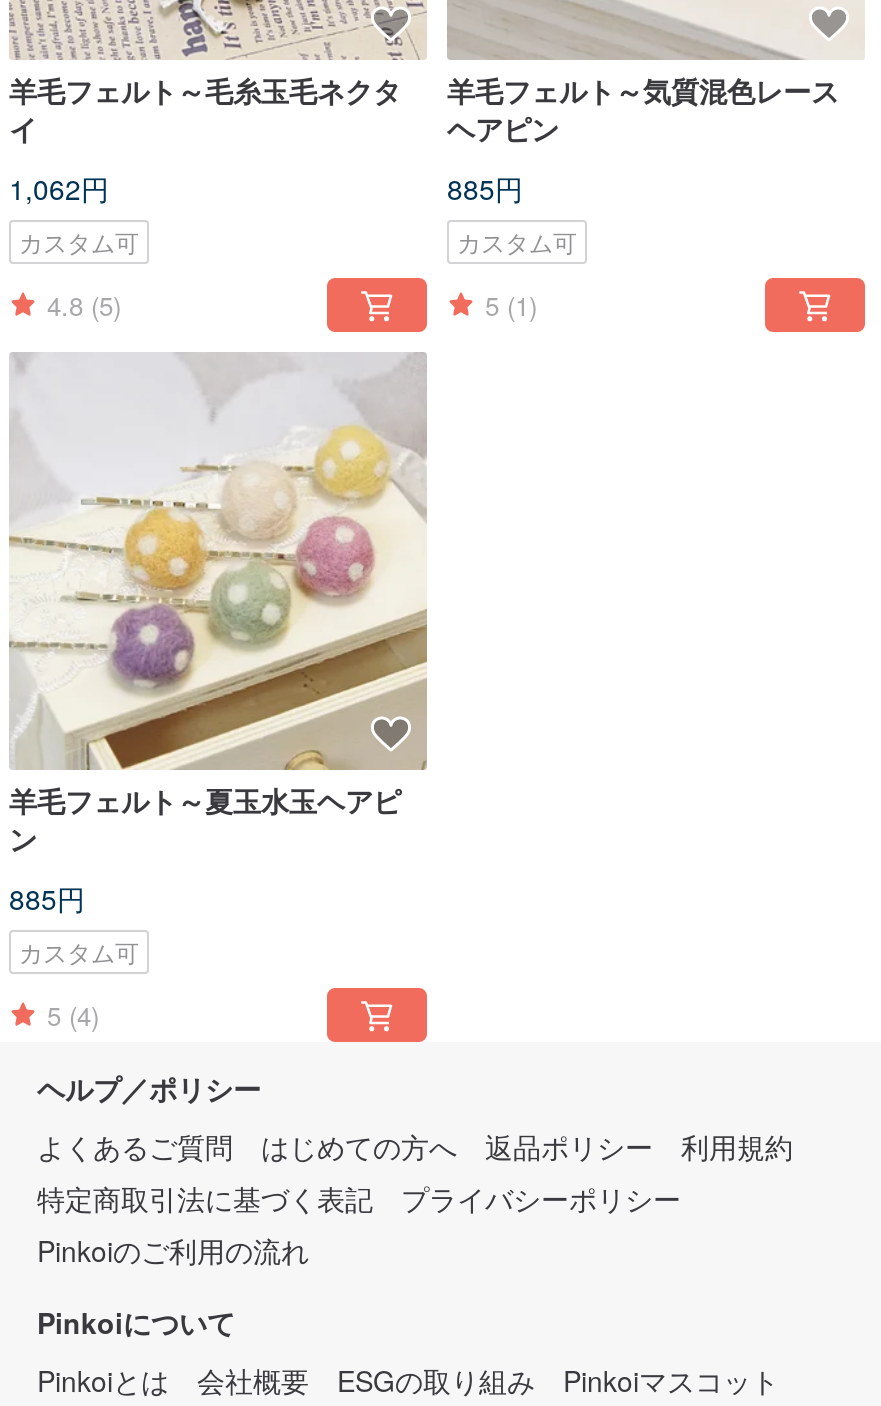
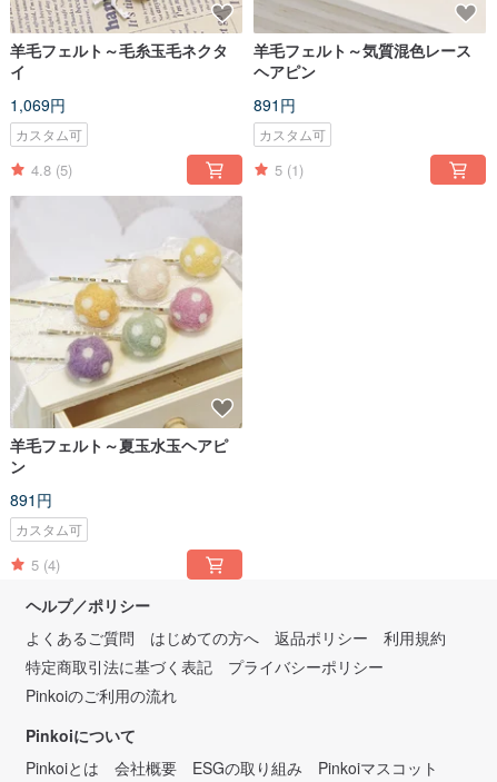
- 1,062円
+ 1,069円

- 885円
+ 891円

- 885円
+ 891円
